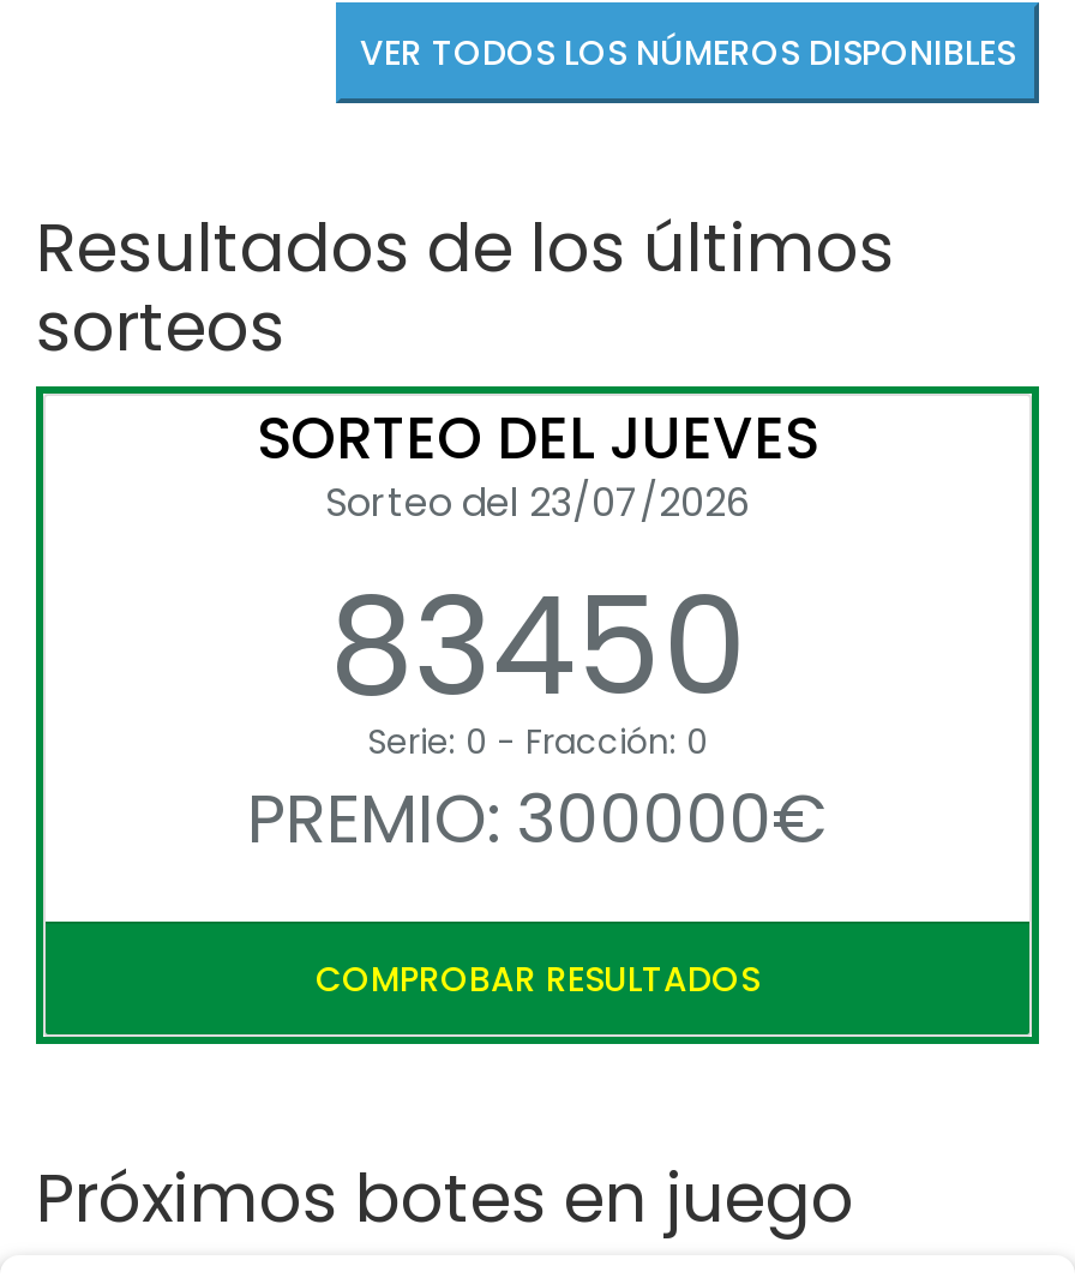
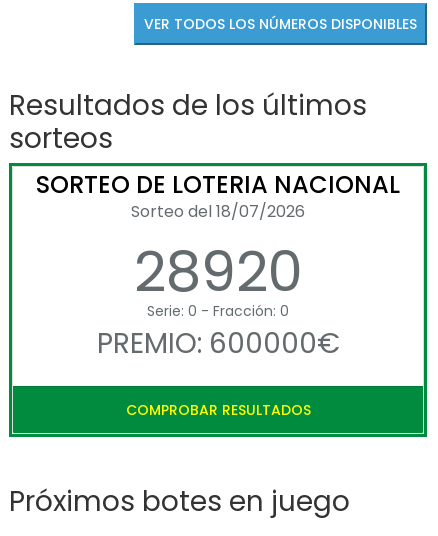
- SORTEO DEL JUEVES
- Sorteo del 23/07/2026
- 83450
+ SORTEO DE LOTERIA NACIONAL
+ Sorteo del 18/07/2026
+ 28920

- PREMIO: 300000€
+ PREMIO: 600000€
